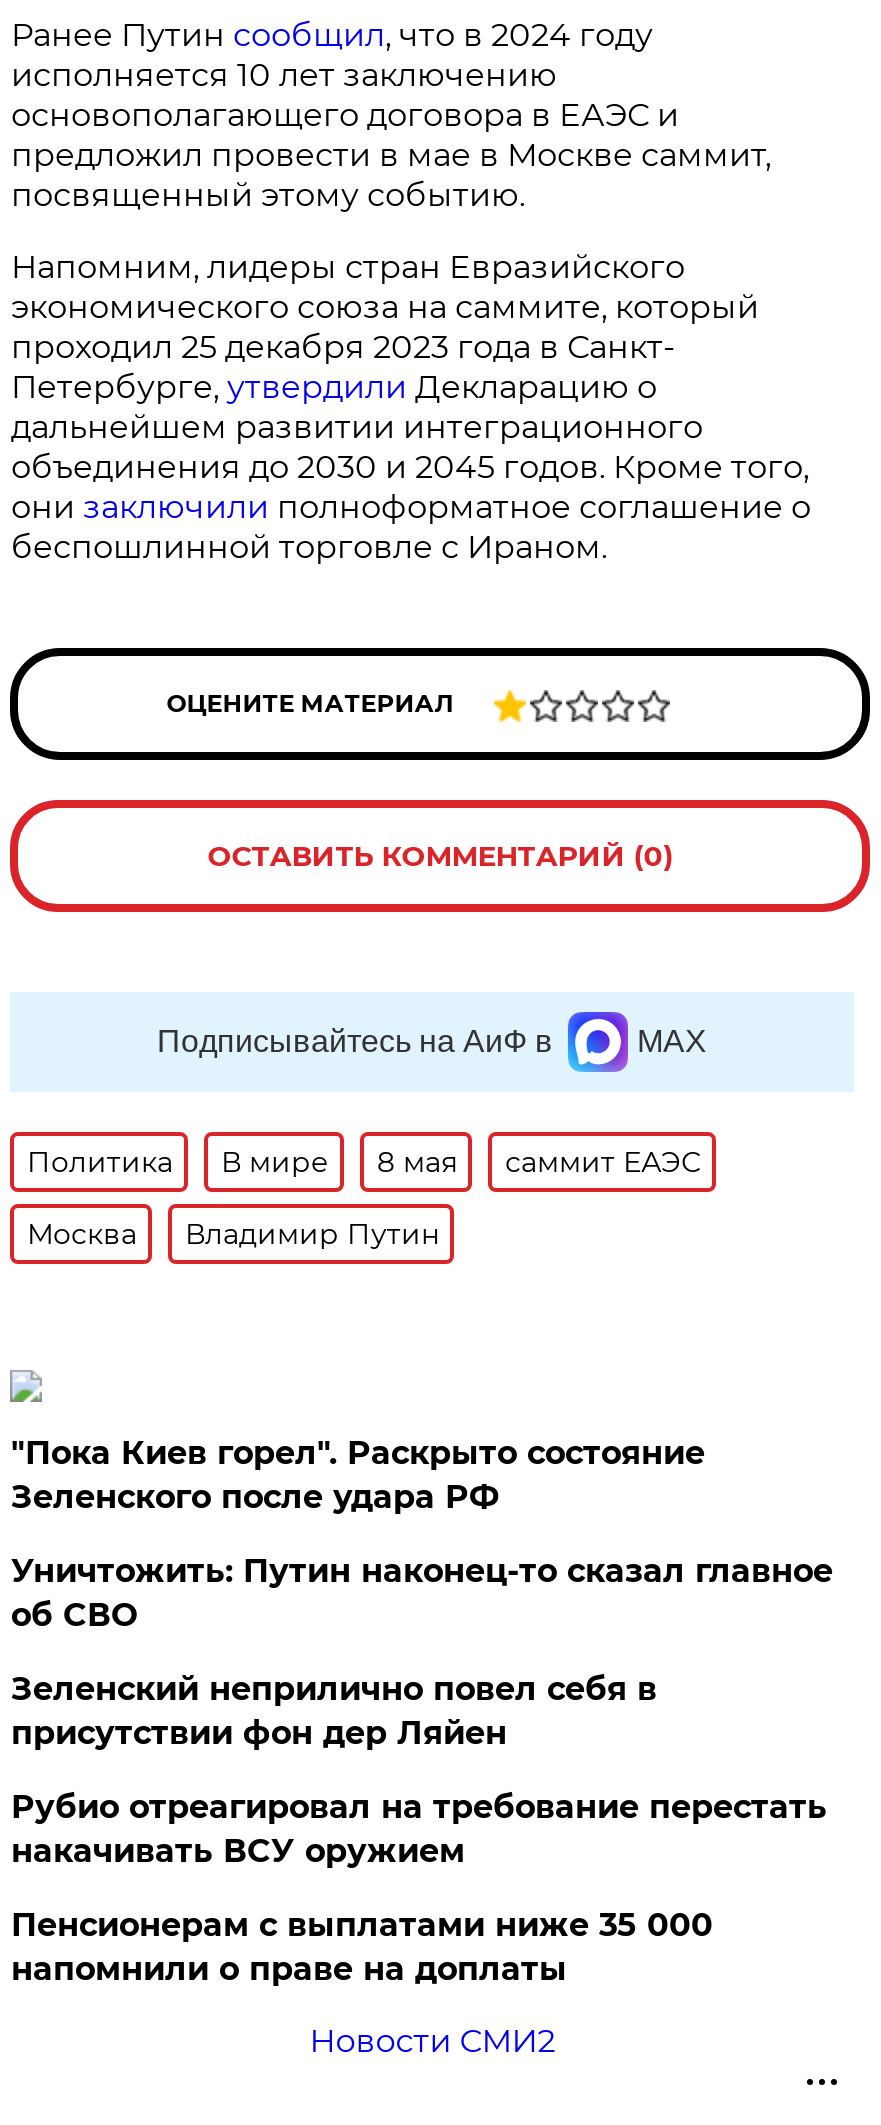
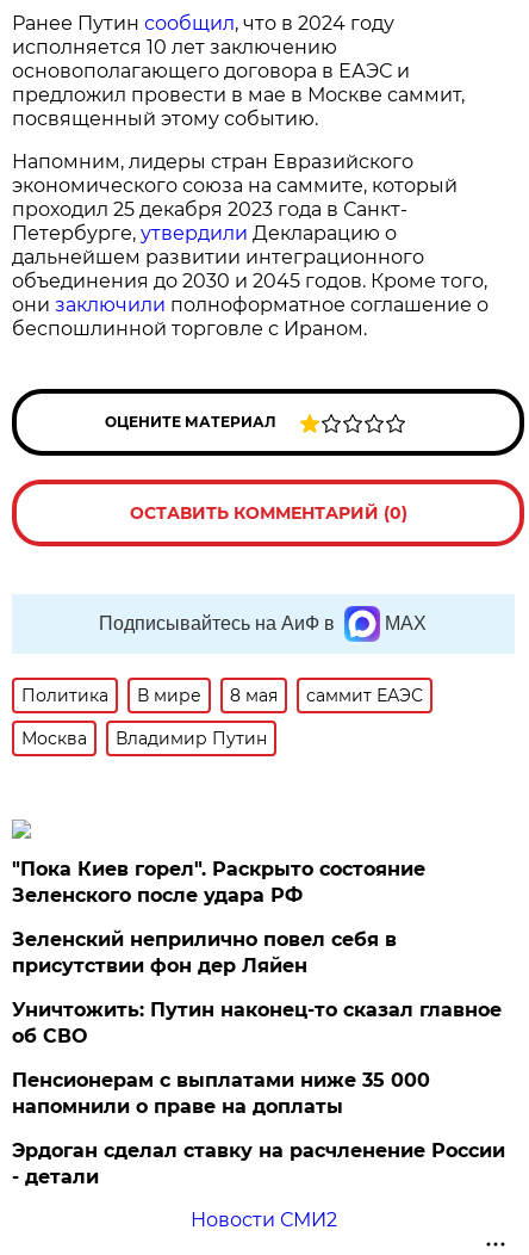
moved down: Уничтожить: Путин наконец-то сказал главное | об СВО

moved up: Зеленский неприлично повел cебя в | присутствии фон дер Ляйен

- Рубио отреагировал на требование перестать
- накачивать ВСУ оружием

moved up: Пенсионерам с выплатами ниже 35 000 | напомнили о праве на доплаты

+ Эрдоган сделал ставку на расчленение России
+ - детали
